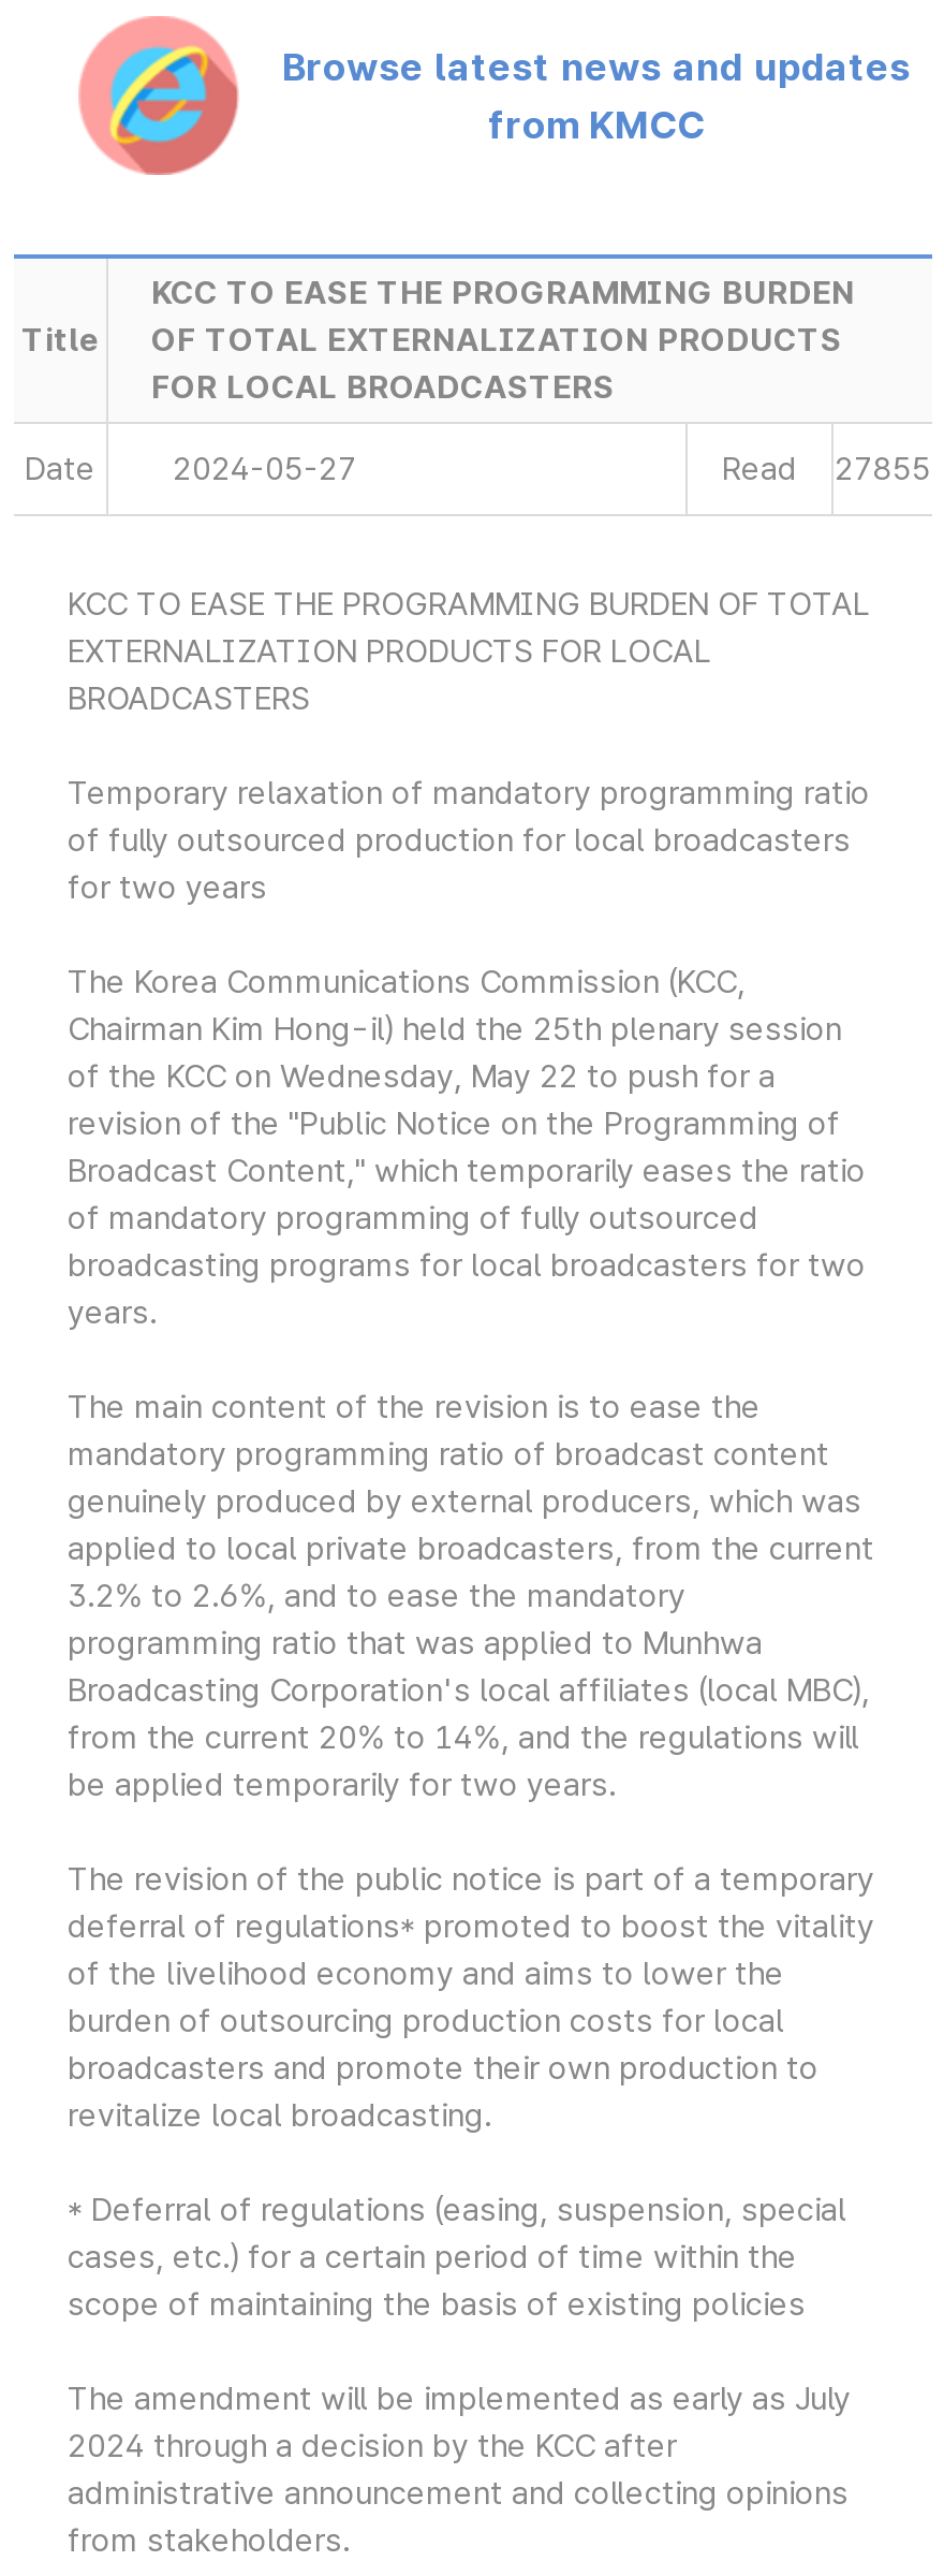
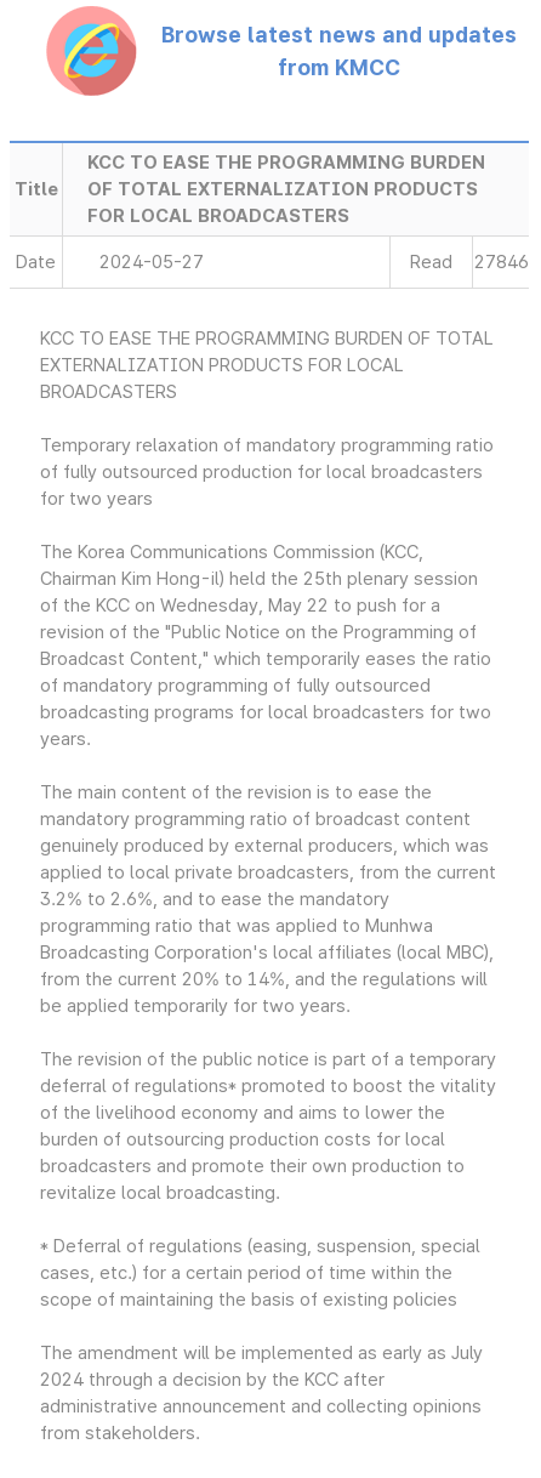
- Read 27855
+ Read 27846
